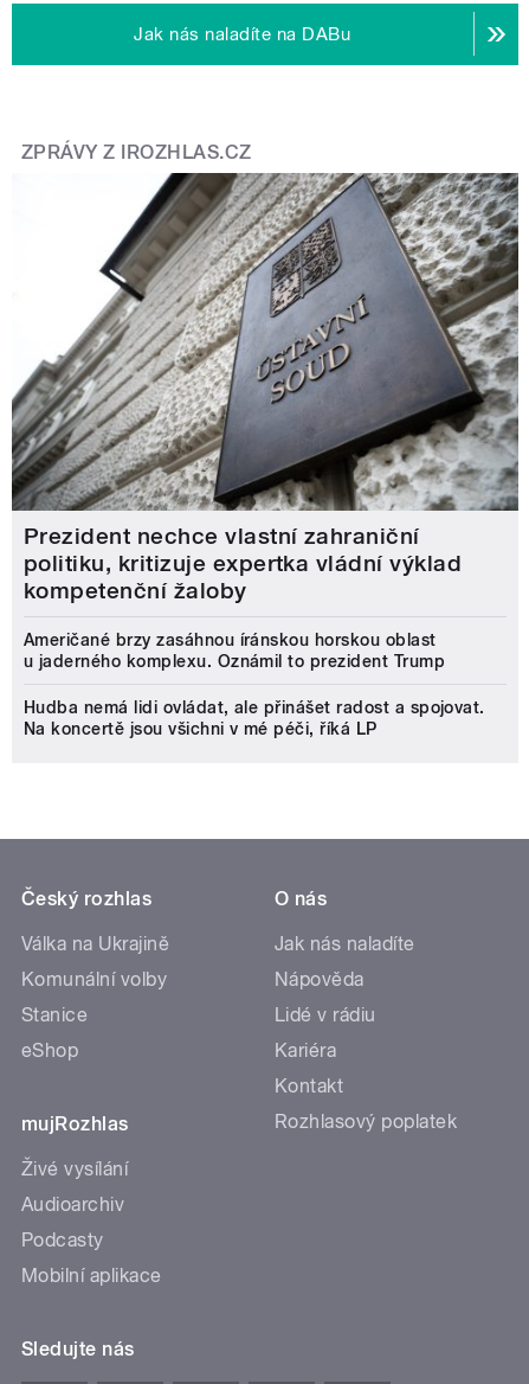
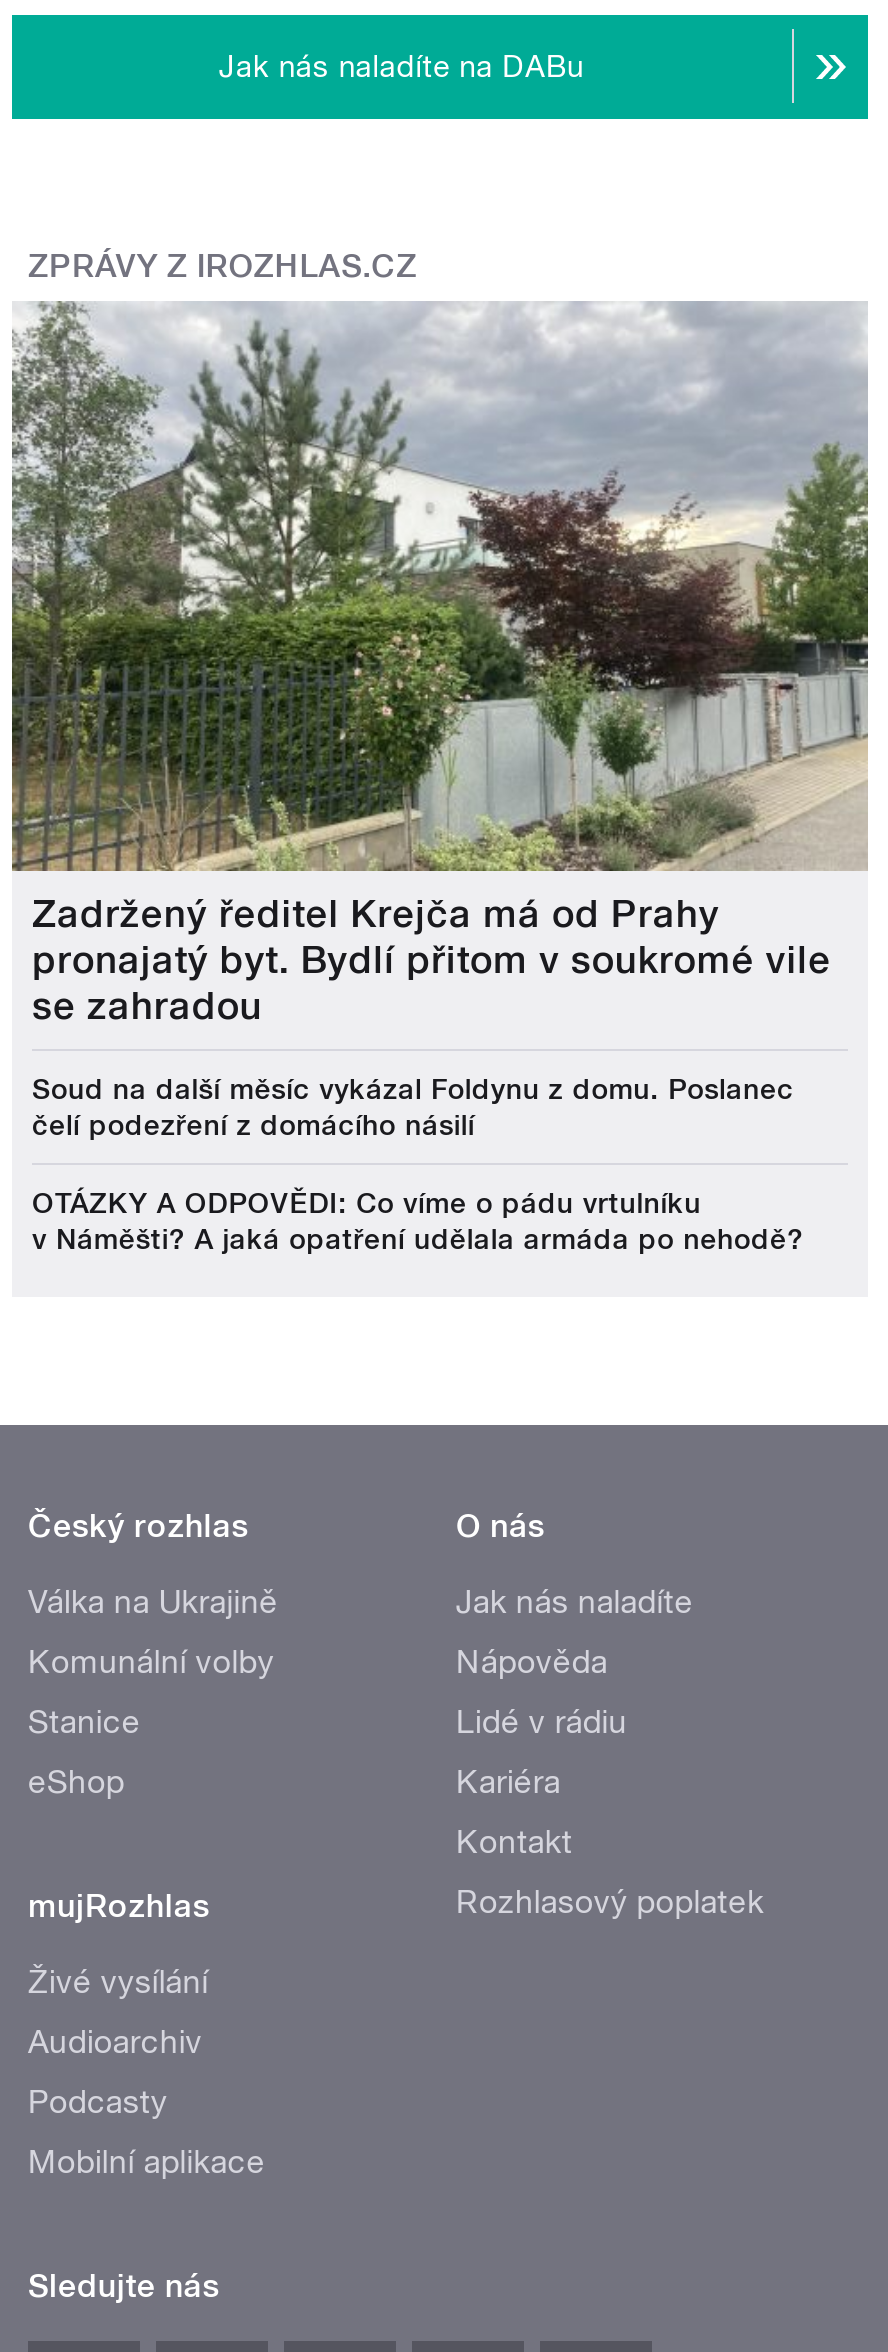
- [image]
- Prezident nechce vlastní zahraniční
- politiku, kritizuje expertka vládní výklad
- kompetenční žaloby
+ [image]
+ Zadržený ředitel Krejča má od Prahy
+ pronajatý byt. Bydlí přitom v soukromé vile
+ se zahradou

- Američané brzy zasáhnou íránskou horskou oblast
- u jaderného komplexu. Oznámil to prezident Trump
+ Soud na další měsíc vykázal Foldynu z domu. Poslanec
+ čelí podezření z domácího násilí

- Hudba nemá lidi ovládat, ale přinášet radost a spojovat.
- Na koncertě jsou všichni v mé péči, říká LP
+ OTÁZKY A ODPOVĚDI: Co víme o pádu vrtulníku
+ v Náměšti? A jaká opatření udělala armáda po nehodě?
